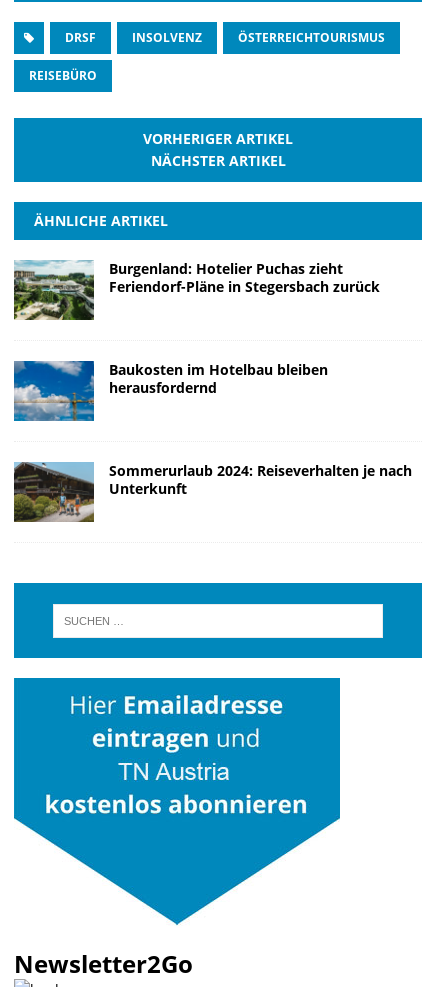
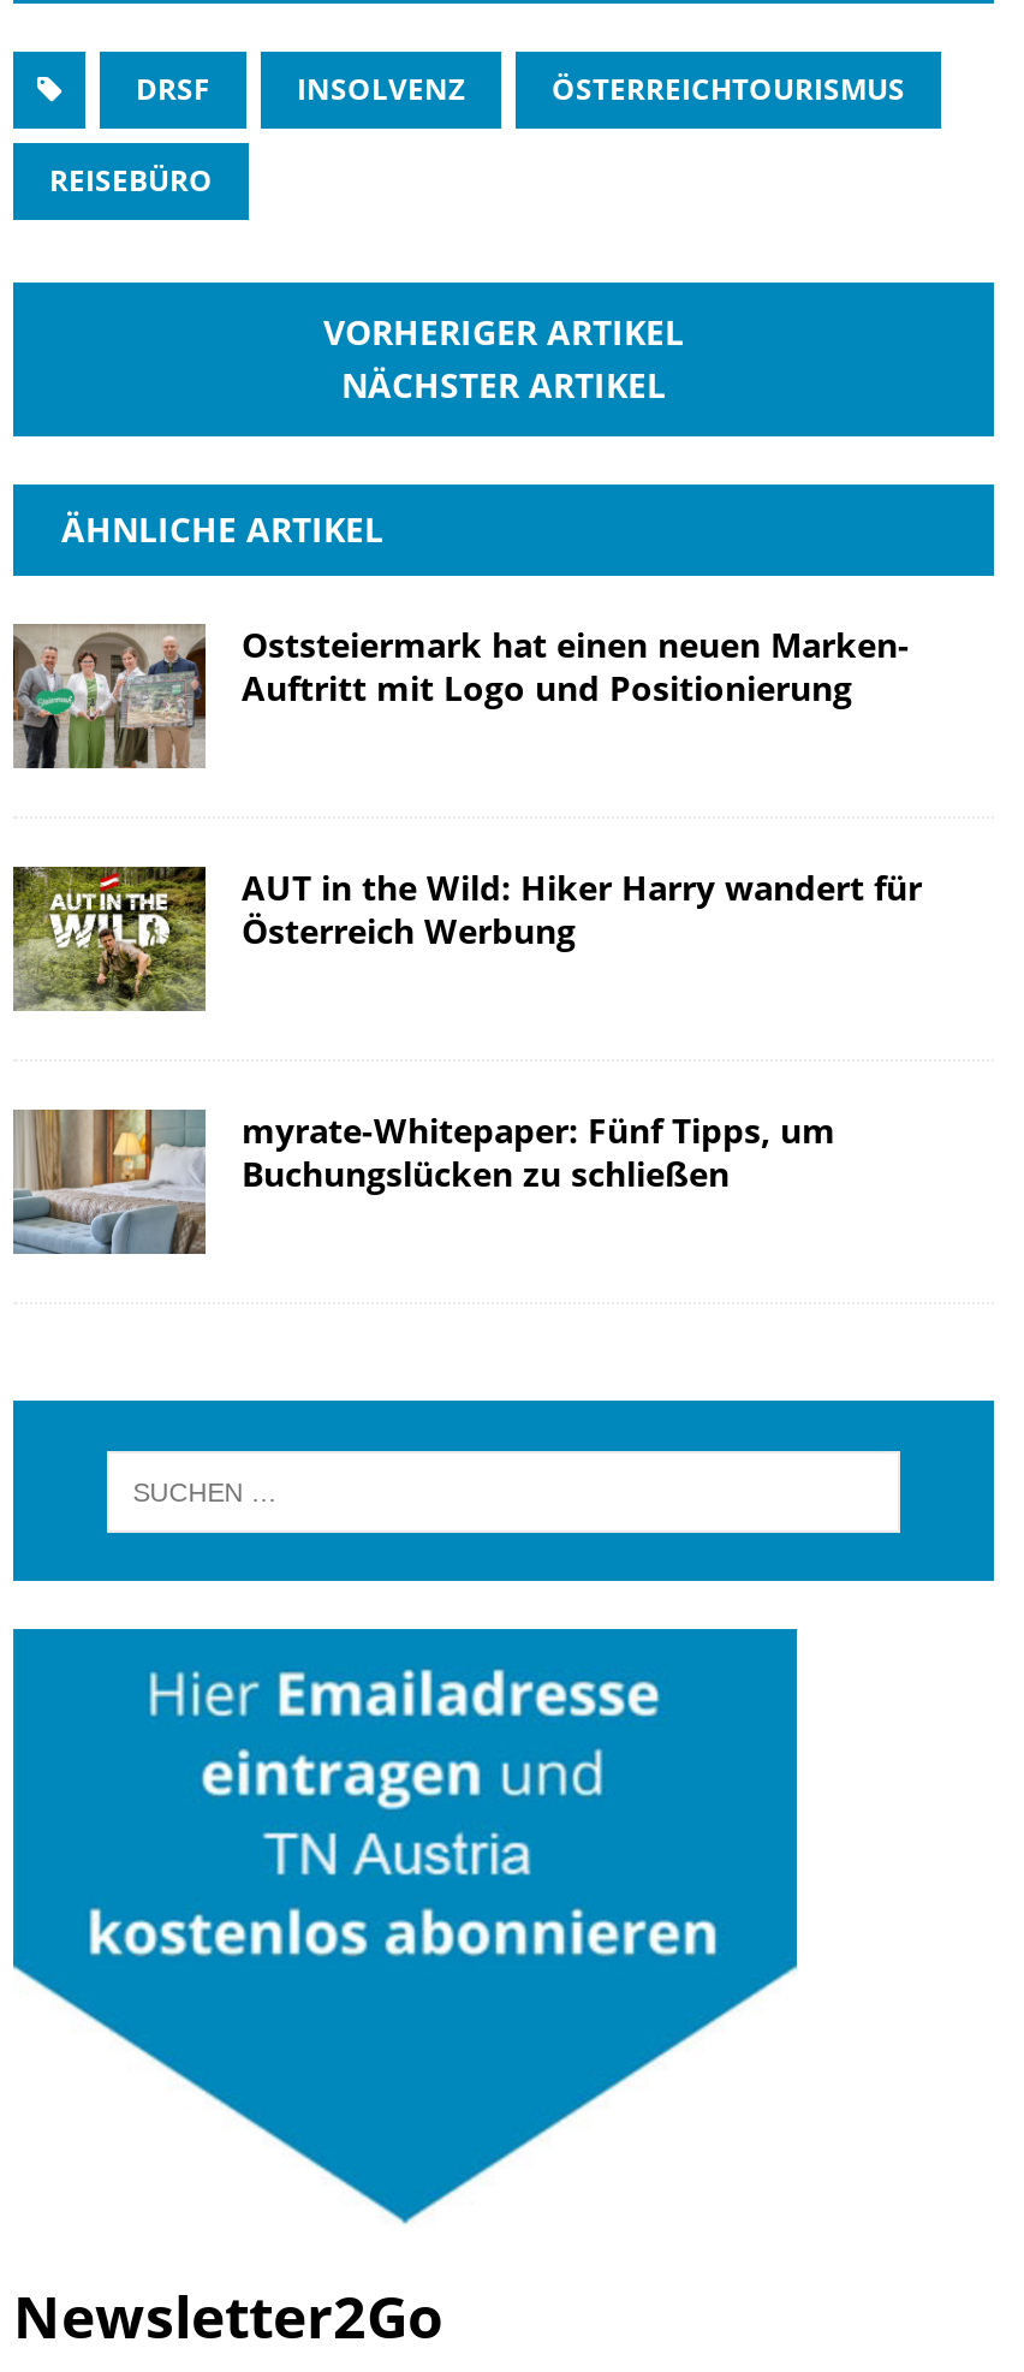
- [image]
- Burgenland: Hotelier Puchas zieht
- Feriendorf-Pläne in Stegersbach zurück
+ [image]
+ Oststeiermark hat einen neuen Marken-
+ Auftritt mit Logo und Positionierung

- [image]
- Baukosten im Hotelbau bleiben
- herausfordernd
+ [image]
+ AUT in the Wild: Hiker Harry wandert für
+ Österreich Werbung

- [image]
- Sommerurlaub 2024: Reiseverhalten je nach
- Unterkunft
+ [image]
+ myrate-Whitepaper: Fünf Tipps, um
+ Buchungslücken zu schließen
